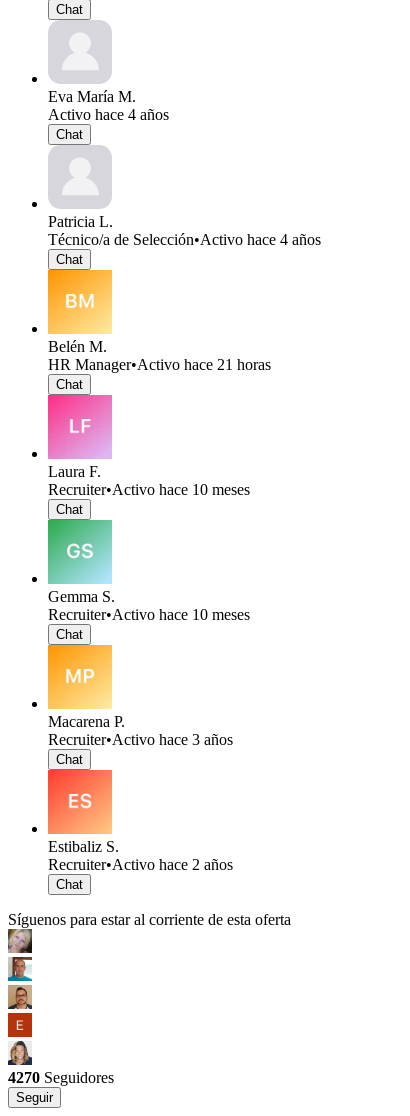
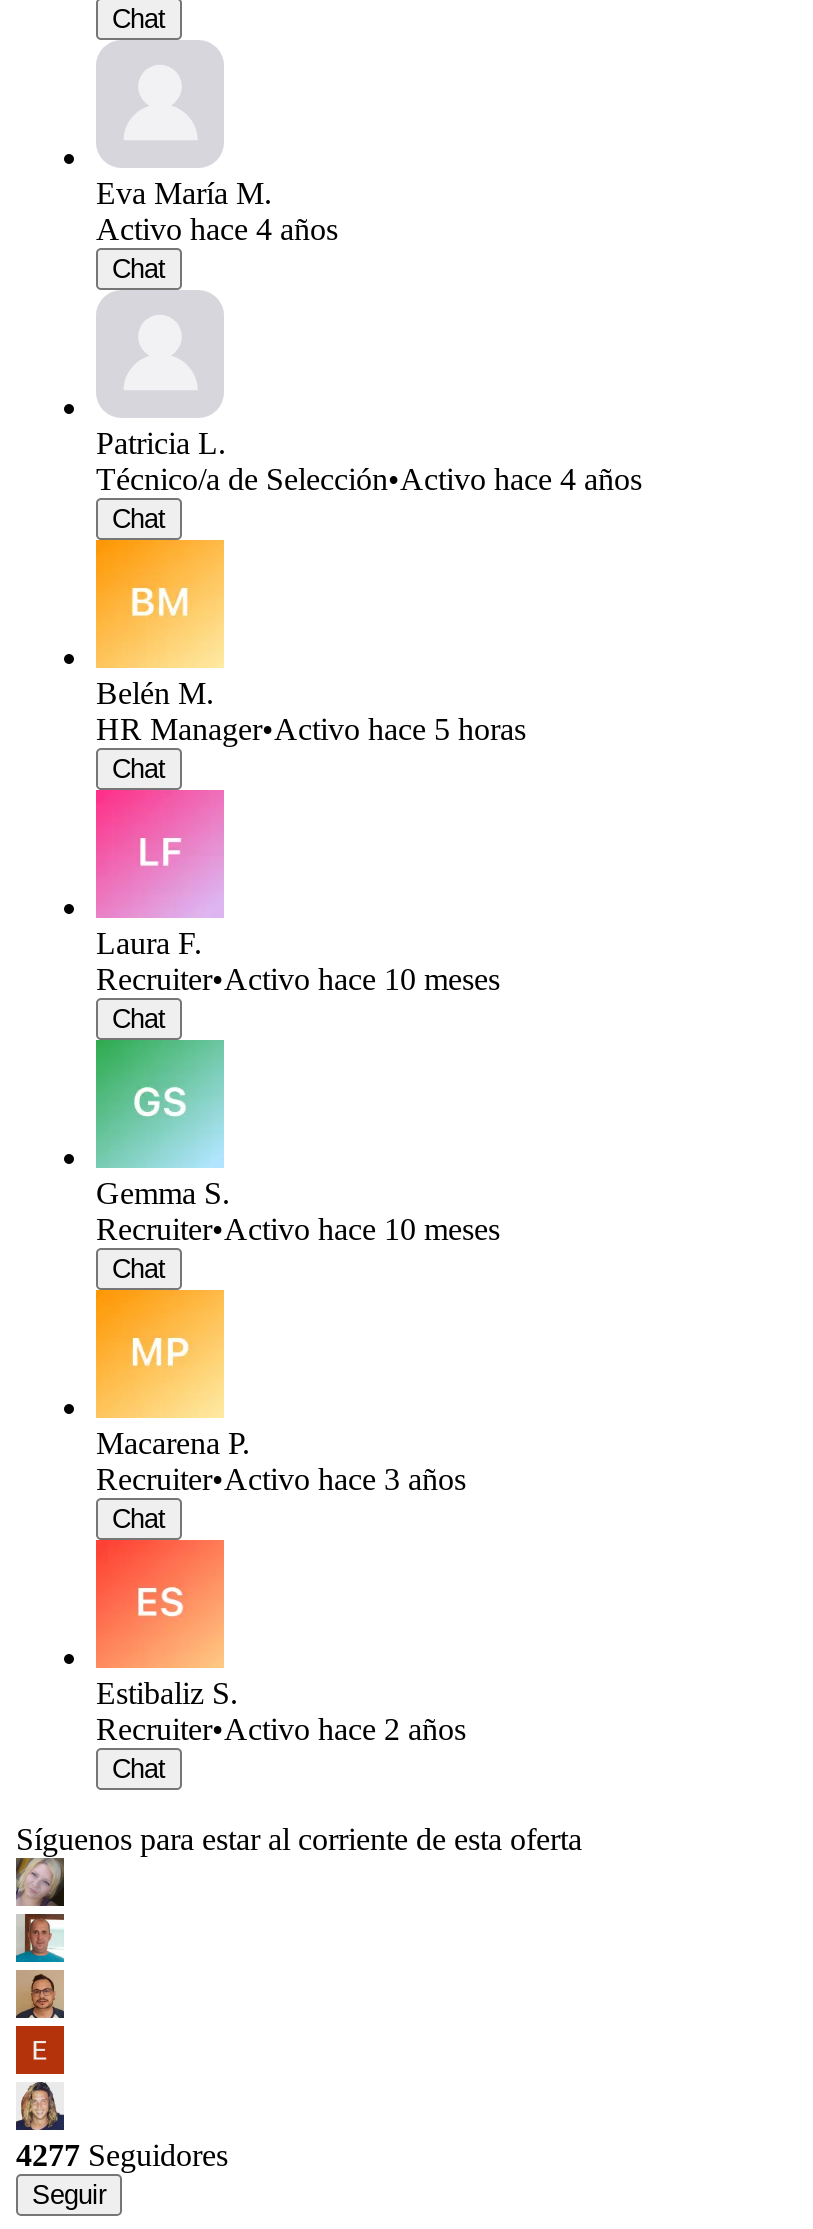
- HR Manager•Activo hace 21 horas
+ HR Manager•Activo hace 5 horas

- 4270 Seguidores
+ 4277 Seguidores
